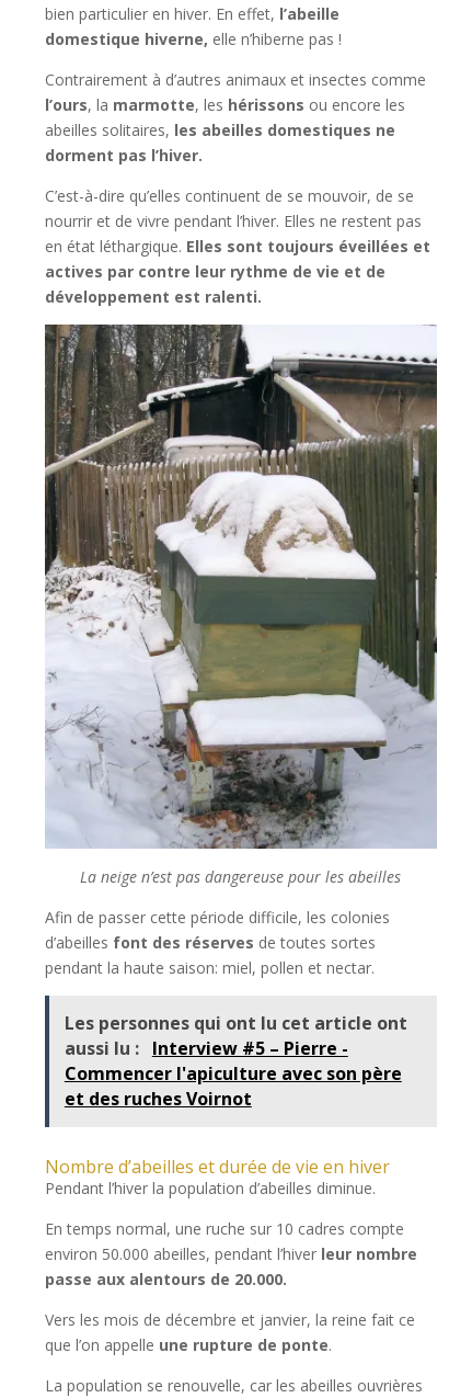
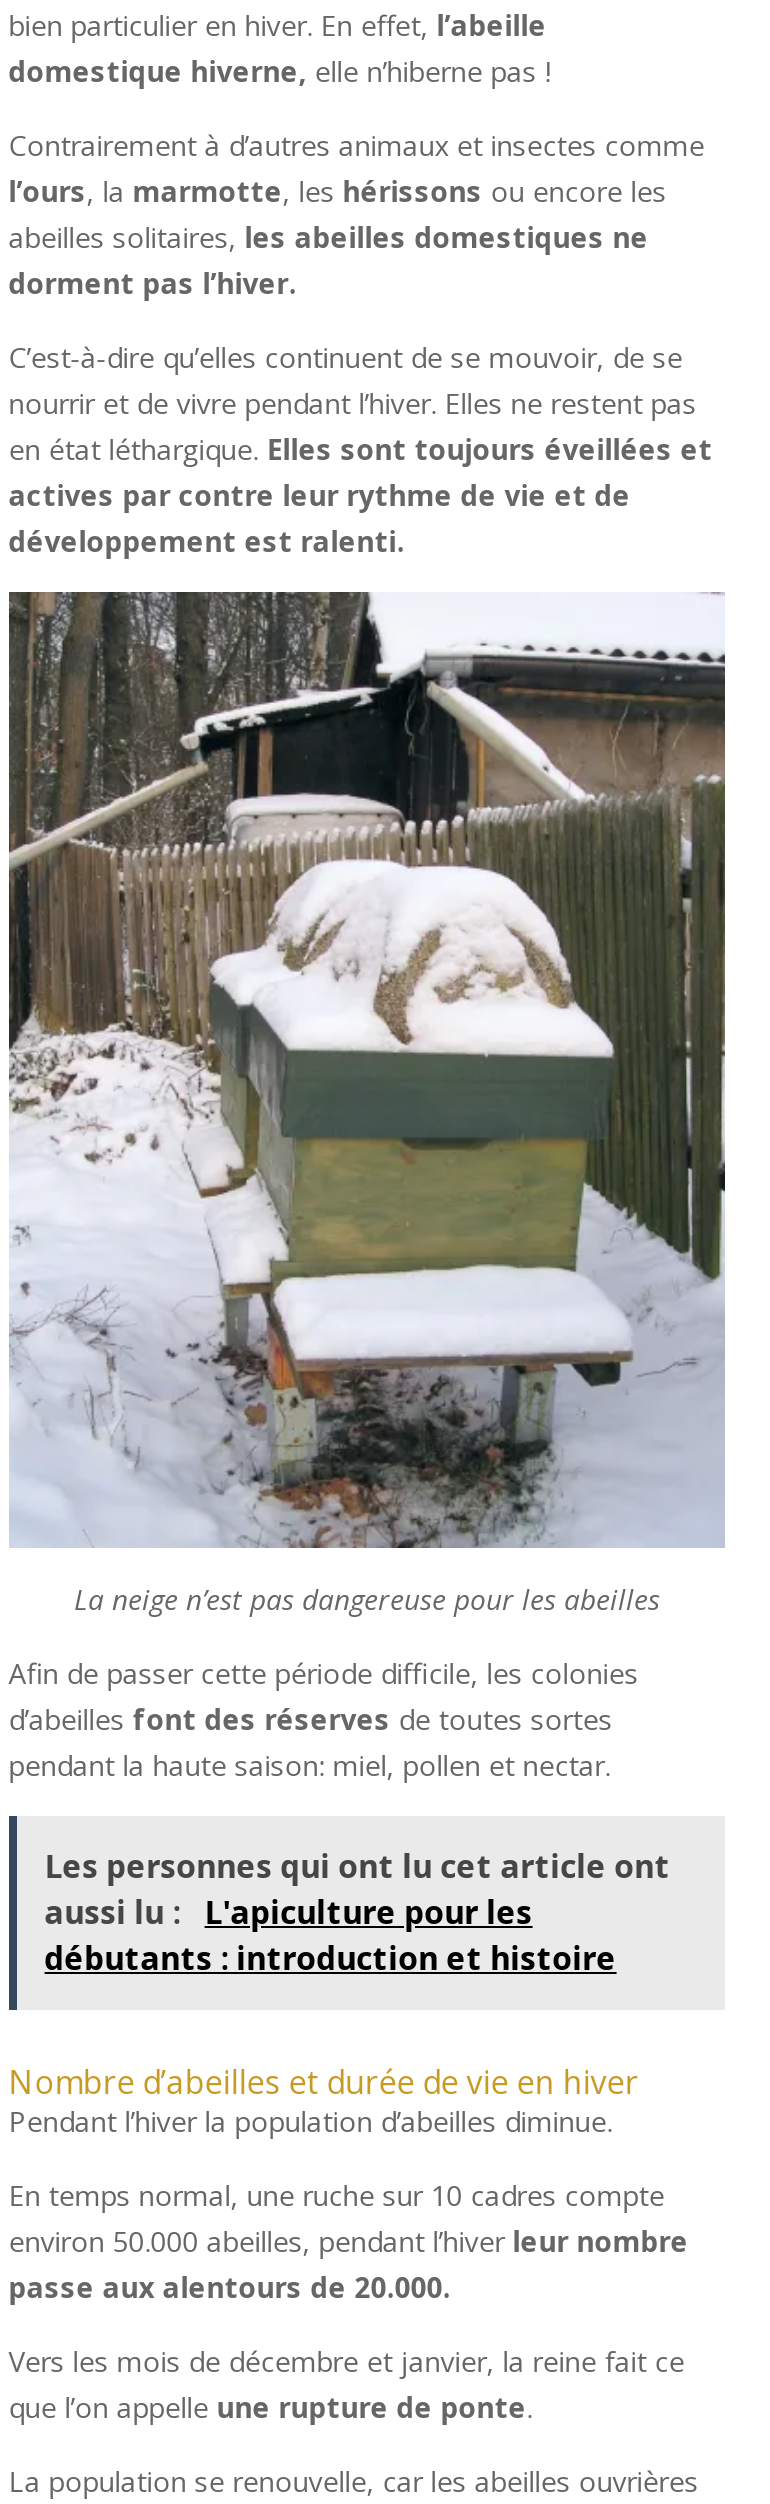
- aussi lu : Interview #5 – Pierre -
- Commencer l'apiculture avec son père
- et des ruches Voirnot
+ aussi lu : L'apiculture pour les
+ débutants : introduction et histoire
